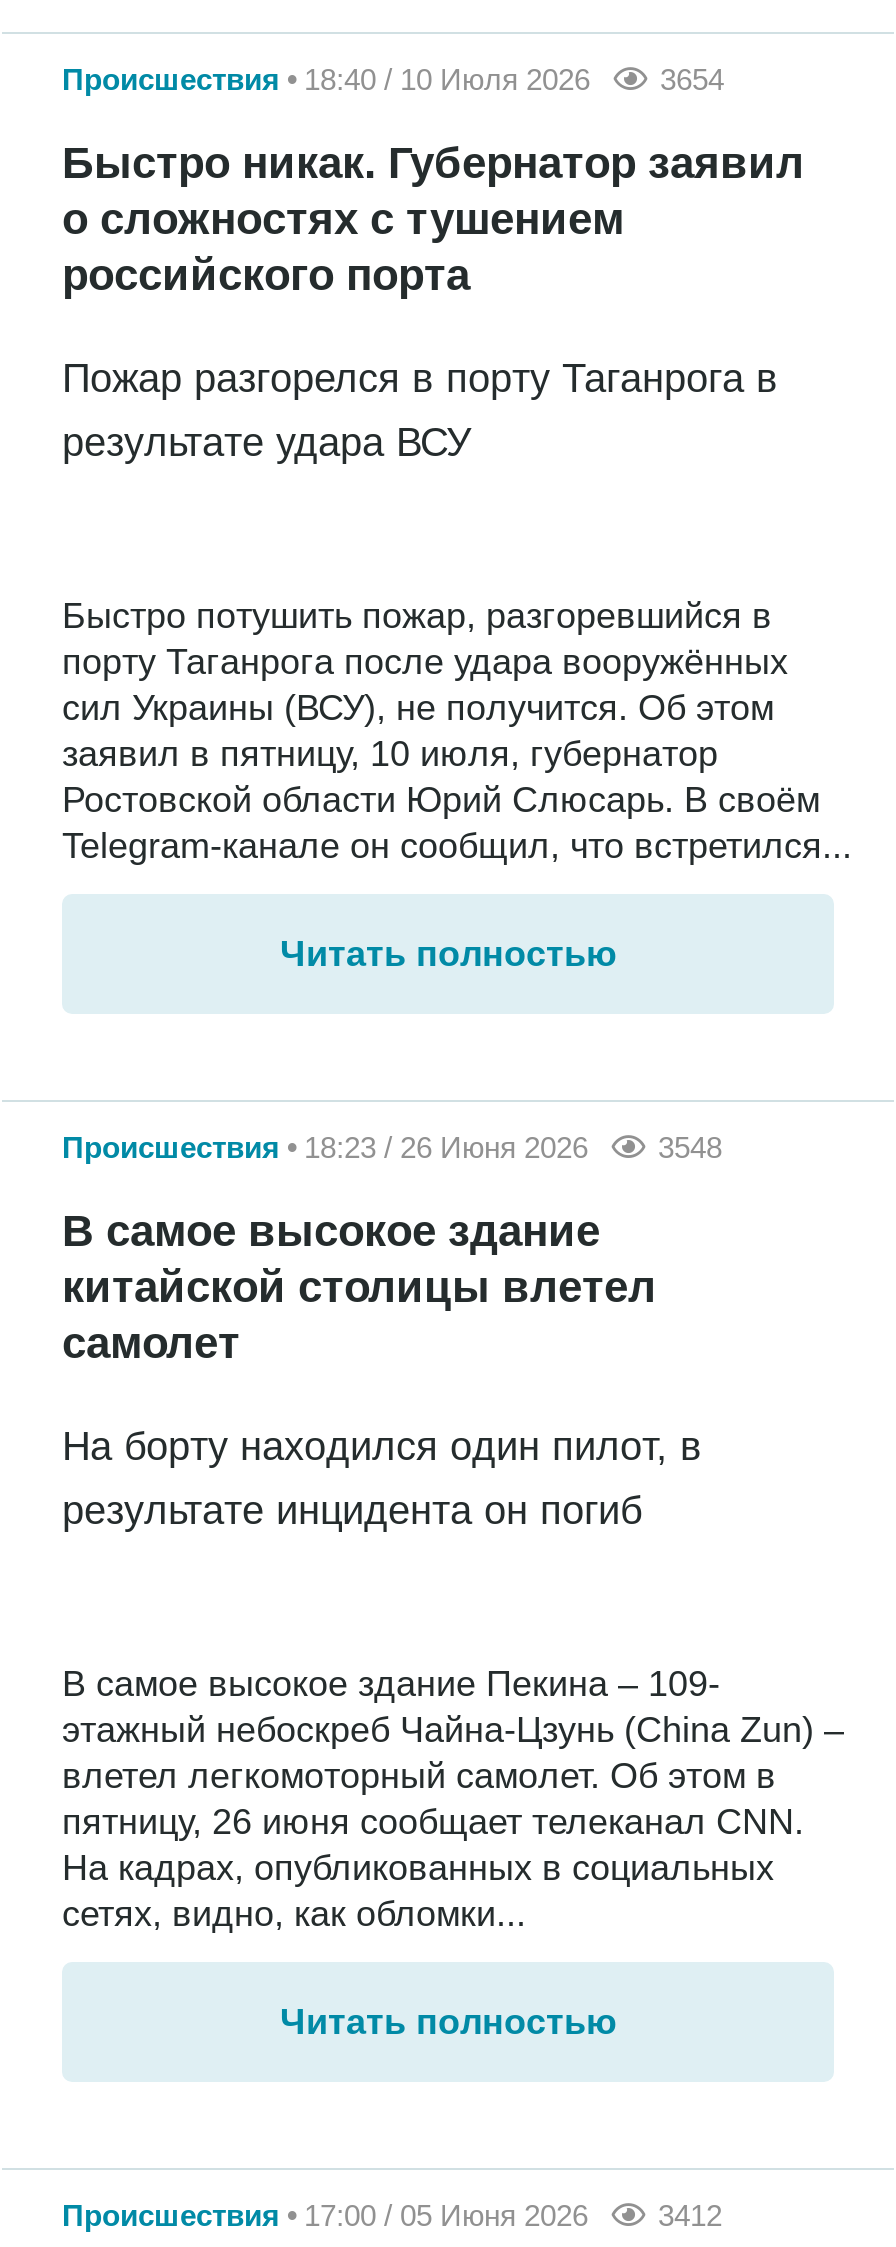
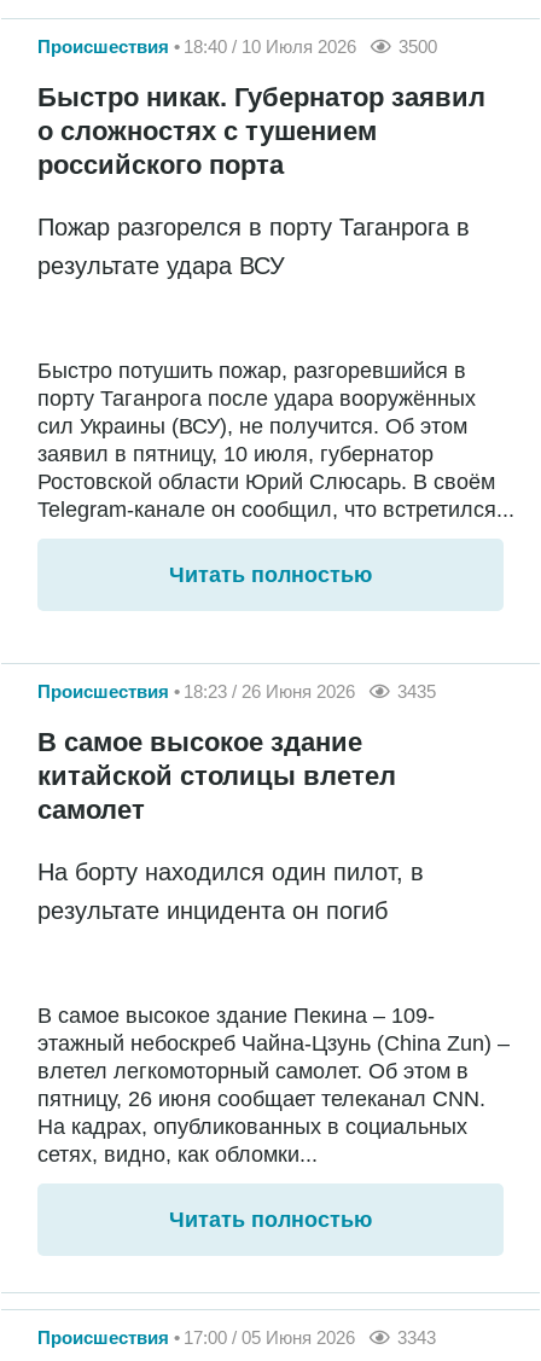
- 3654
+ 3500

- 3548
+ 3435

- 3412
+ 3343
